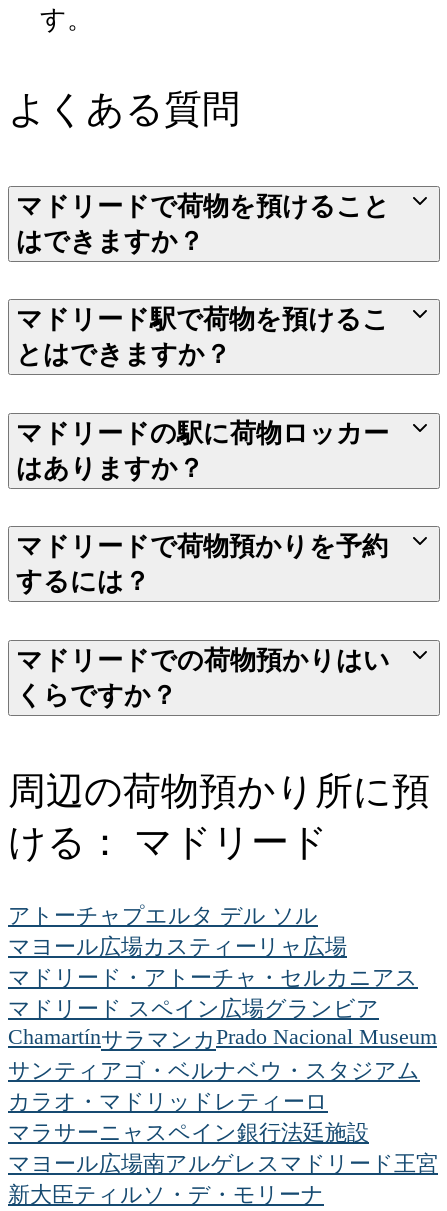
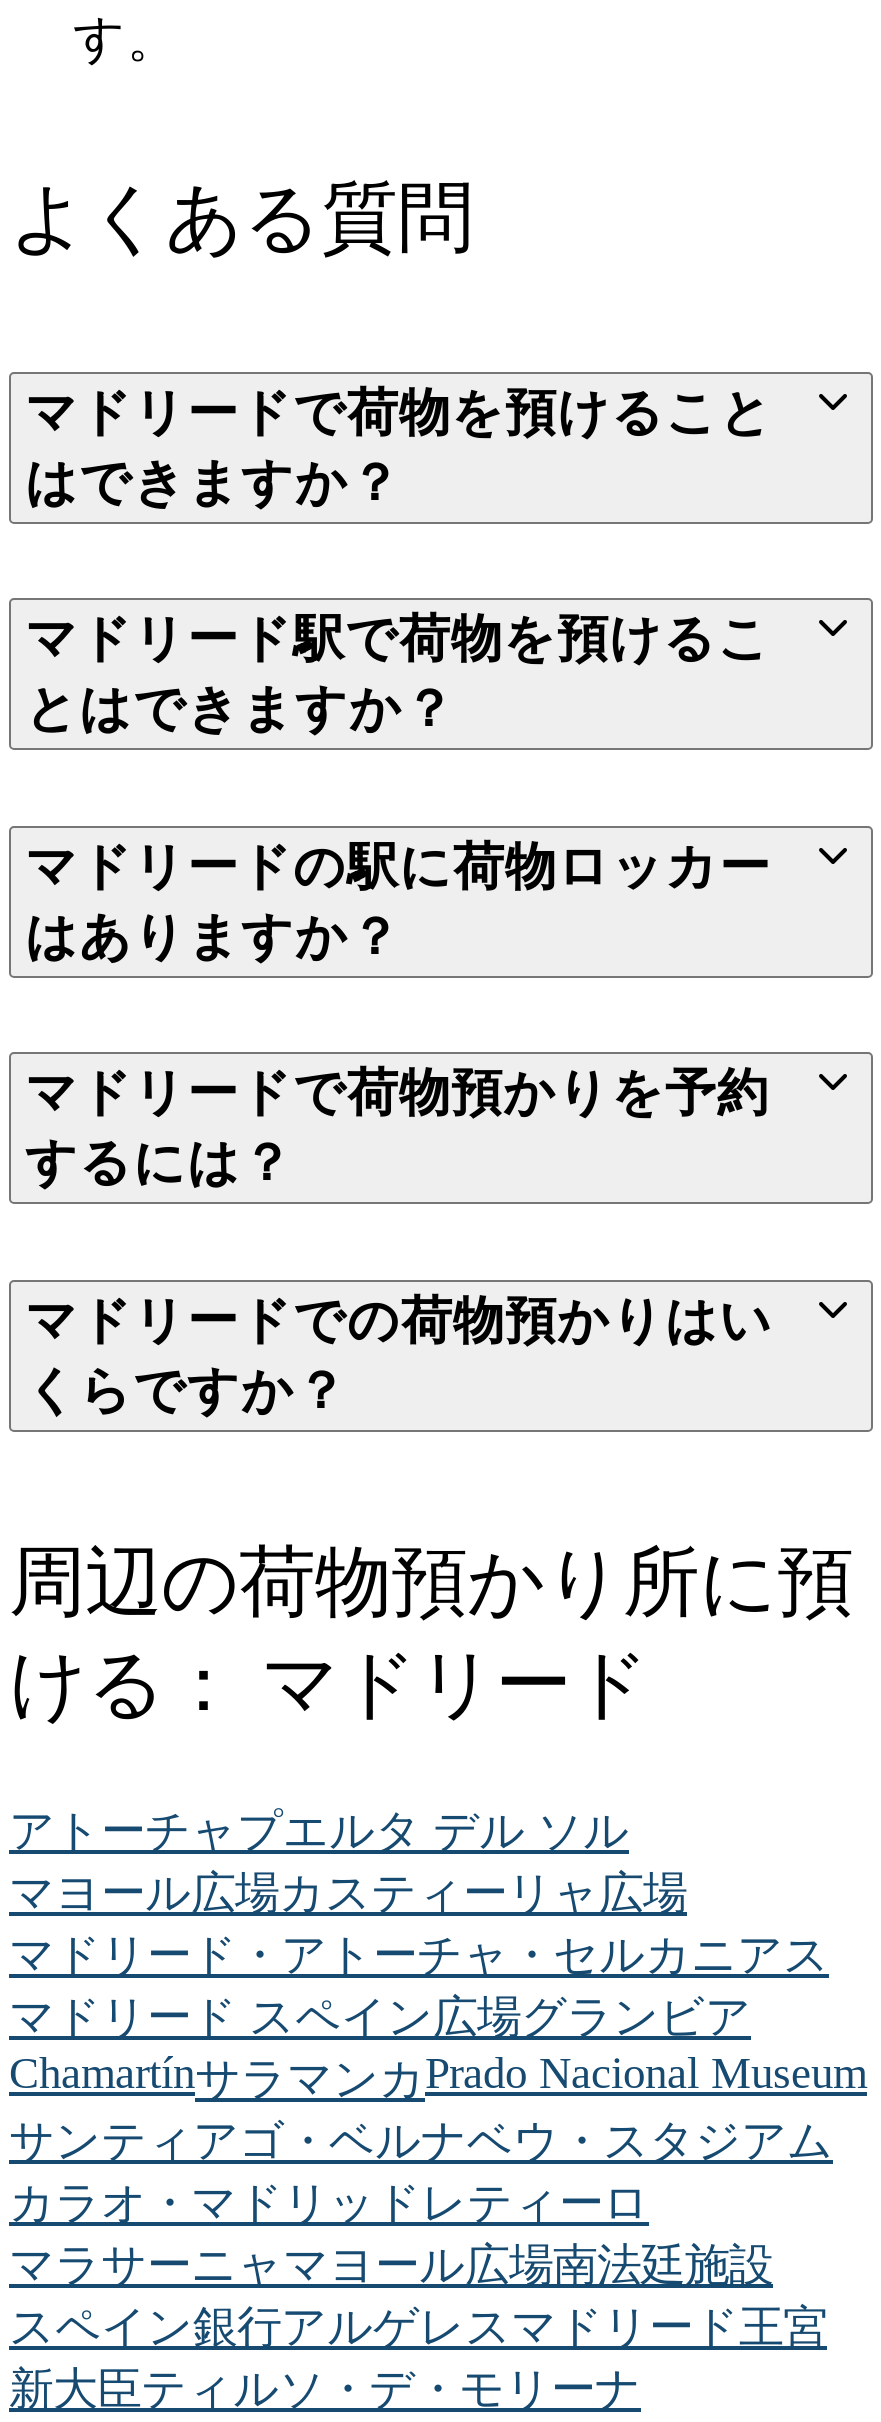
- マラサーニャスペイン銀行法廷施設
- マヨール広場南アルゲレスマドリード王宮
+ マラサーニャマヨール広場南法廷施設
+ スペイン銀行アルゲレスマドリード王宮
